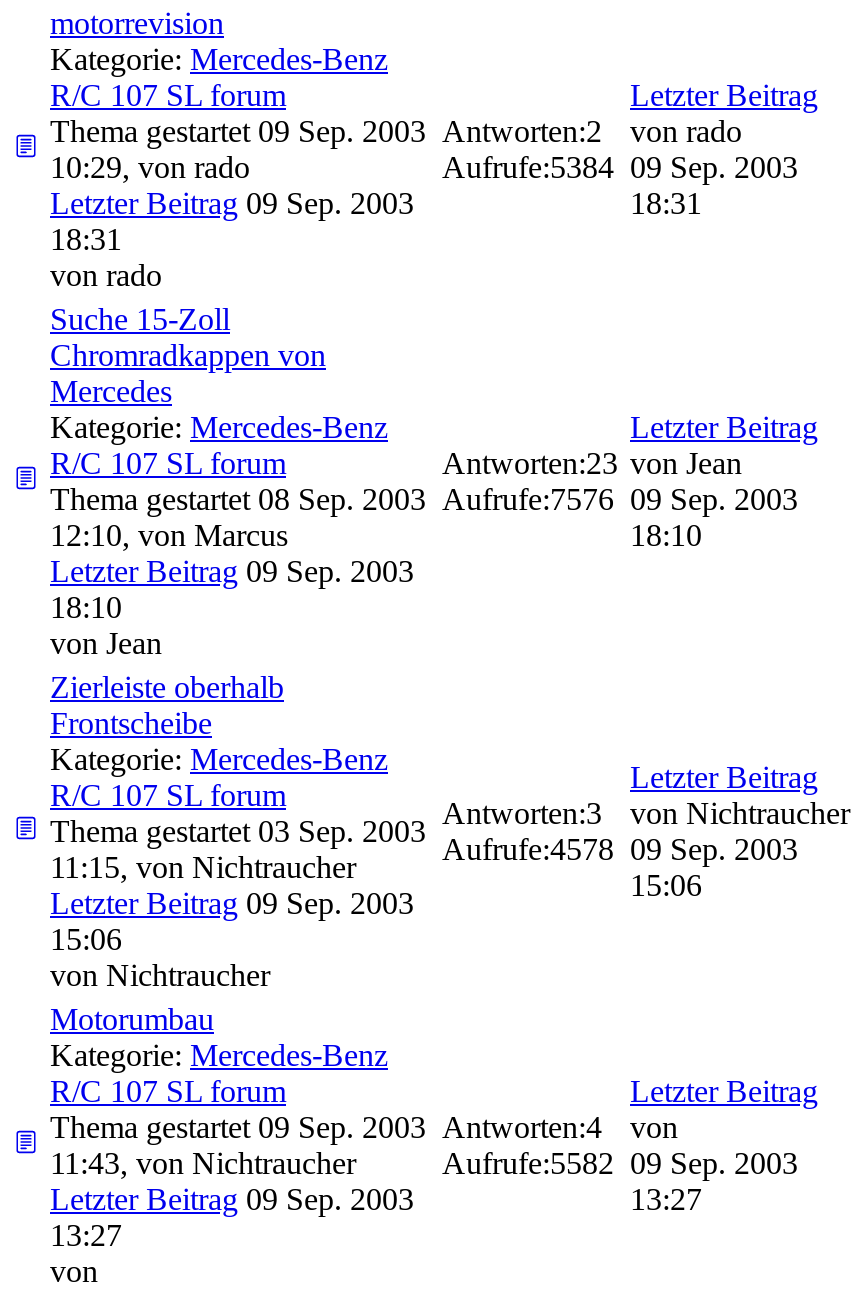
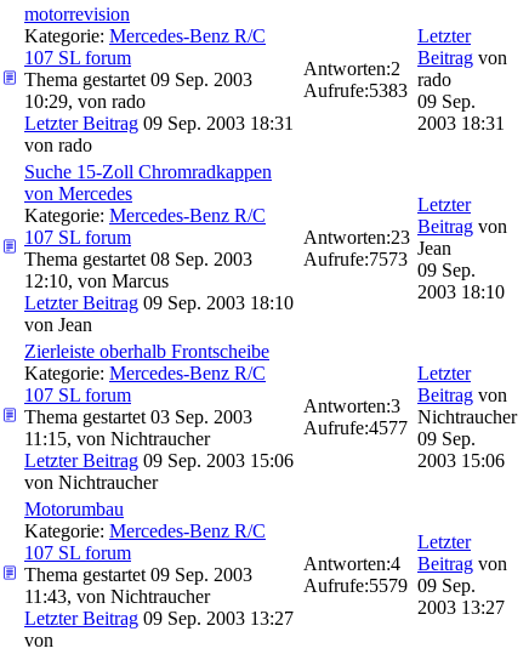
- Aufrufe:5384
+ Aufrufe:5383

- Aufrufe:7576
+ Aufrufe:7573

- Aufrufe:4578
+ Aufrufe:4577

- Aufrufe:5582
+ Aufrufe:5579
